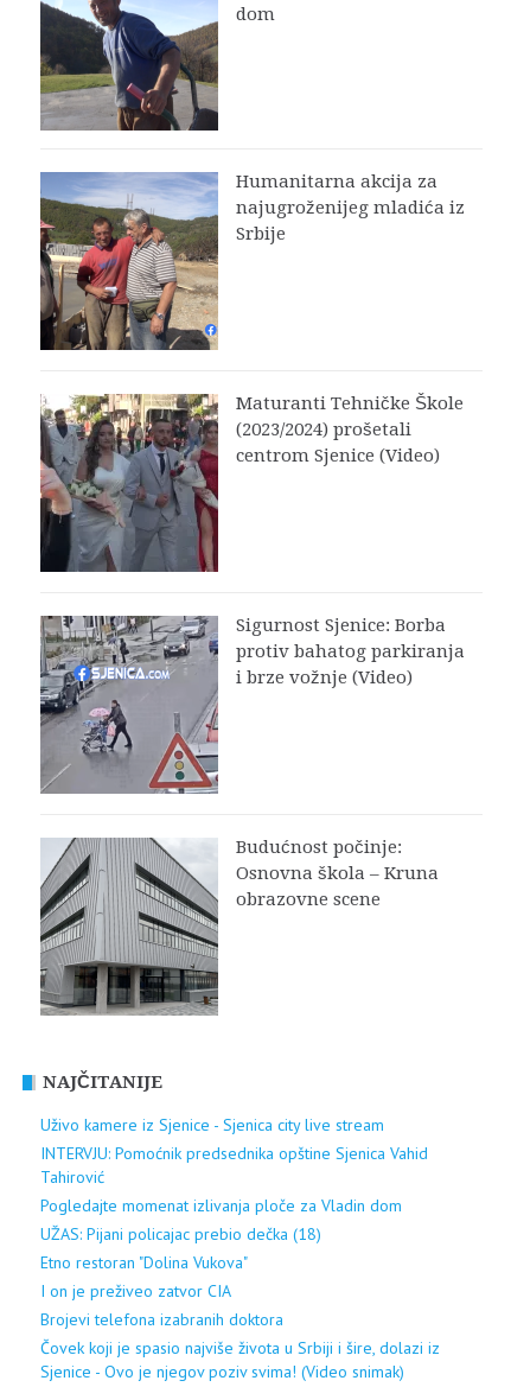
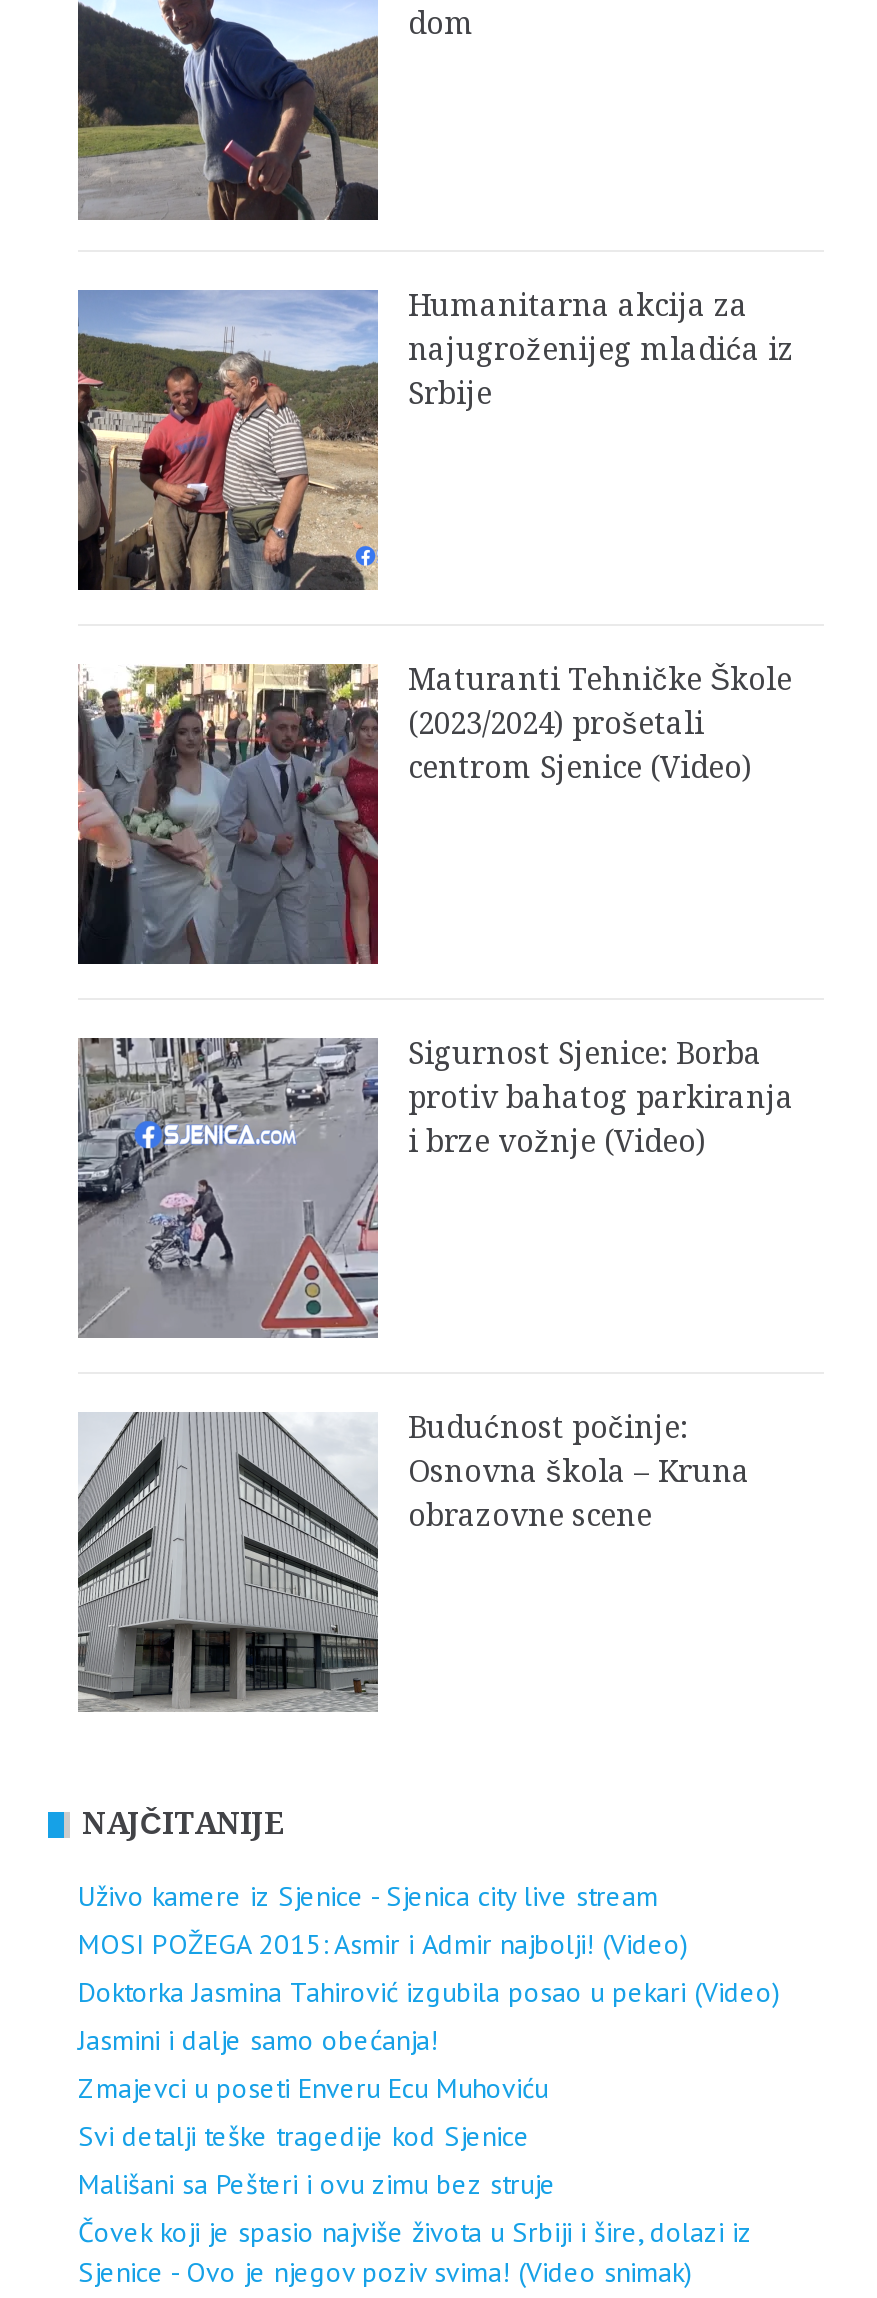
- INTERVJU: Pomoćnik predsednika opštine Sjenica Vahid
- Tahirović
- Pogledajte momenat izlivanja ploče za Vladin dom
- UŽAS: Pijani policajac prebio dečka (18)
- Etno restoran "Dolina Vukova"
- I on je preživeo zatvor CIA
- Brojevi telefona izabranih doktora
+ MOSI POŽEGA 2015: Asmir i Admir najbolji! (Video)
+ Doktorka Jasmina Tahirović izgubila posao u pekari (Video)
+ Jasmini i dalje samo obećanja!
+ Zmajevci u poseti Enveru Ecu Muhoviću
+ Svi detalji teške tragedije kod Sjenice
+ Mališani sa Pešteri i ovu zimu bez struje
